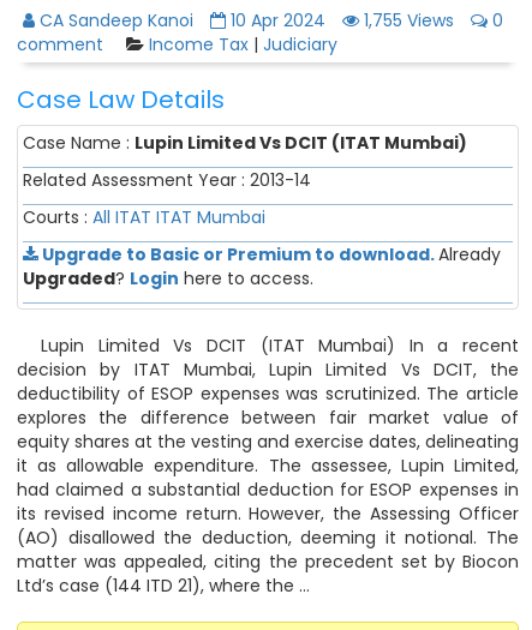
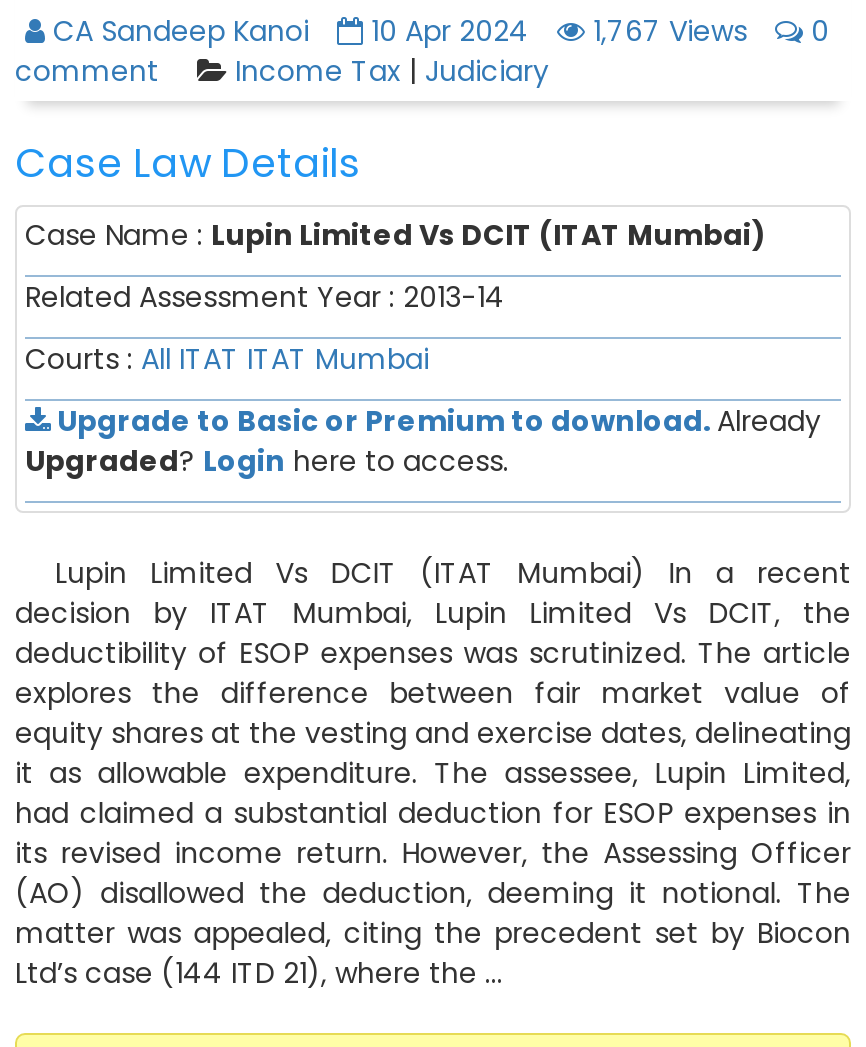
- CA Sandeep Kanoi 10 Apr 2024 1,755 Views 0
+ CA Sandeep Kanoi 10 Apr 2024 1,767 Views 0
